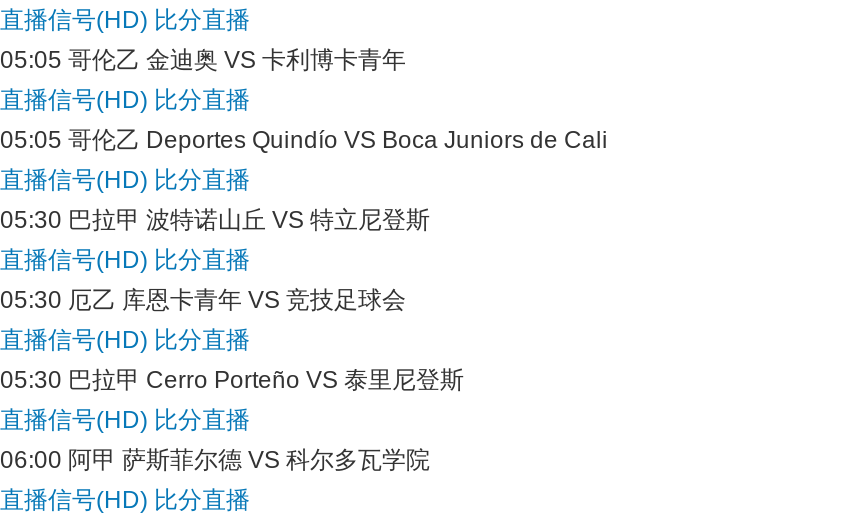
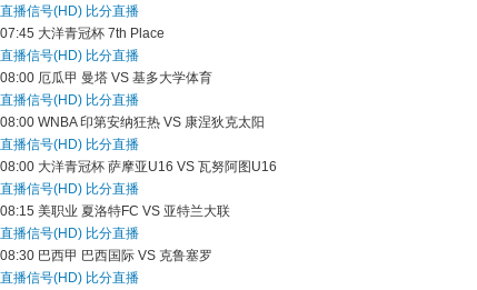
- 05:05 哥伦乙金迪奥 VS 卡利博卡青年
+ 07:45 大洋青冠杯7th Place

- 05:05 哥伦乙Deportes Quindío VS Boca Juniors de Cali
+ 08:00 厄瓜甲曼塔 VS 基多大学体育

- 05:30 巴拉甲波特诺山丘 VS 特立尼登斯
+ 08:00 WNBA印第安纳狂热 VS 康涅狄克太阳

- 05:30 厄乙库恩卡青年 VS 竞技足球会
+ 08:00 大洋青冠杯萨摩亚U16 VS 瓦努阿图U16

- 05:30 巴拉甲Cerro Porteño VS 泰里尼登斯
+ 08:15 美职业夏洛特FC VS 亚特兰大联

- 06:00 阿甲萨斯菲尔德 VS 科尔多瓦学院
+ 08:30 巴西甲巴西国际 VS 克鲁塞罗
